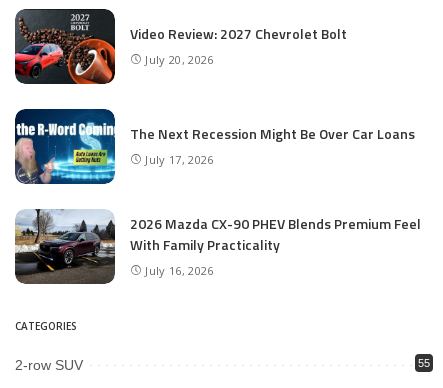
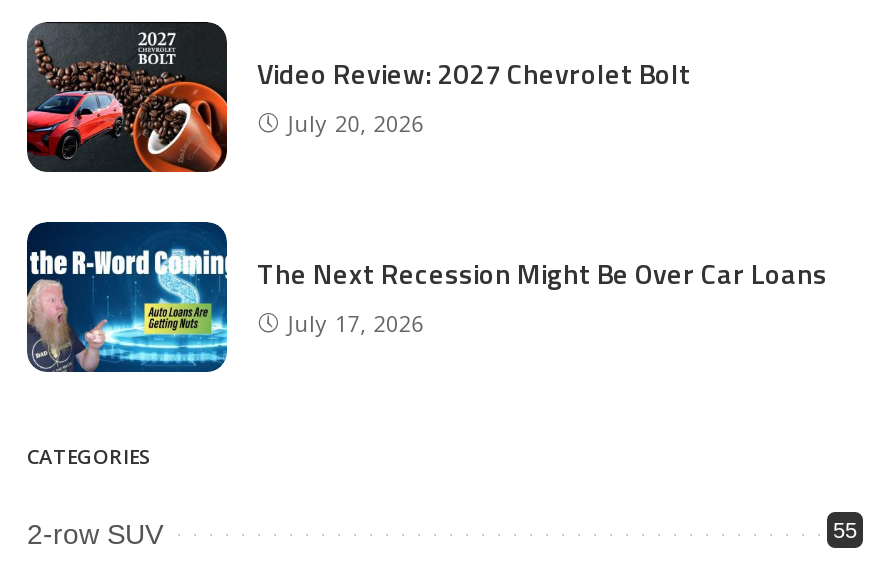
- [image]
- 2026 Mazda CX-90 PHEV Blends Premium Feel
- With Family Practicality
- July 16, 2026
